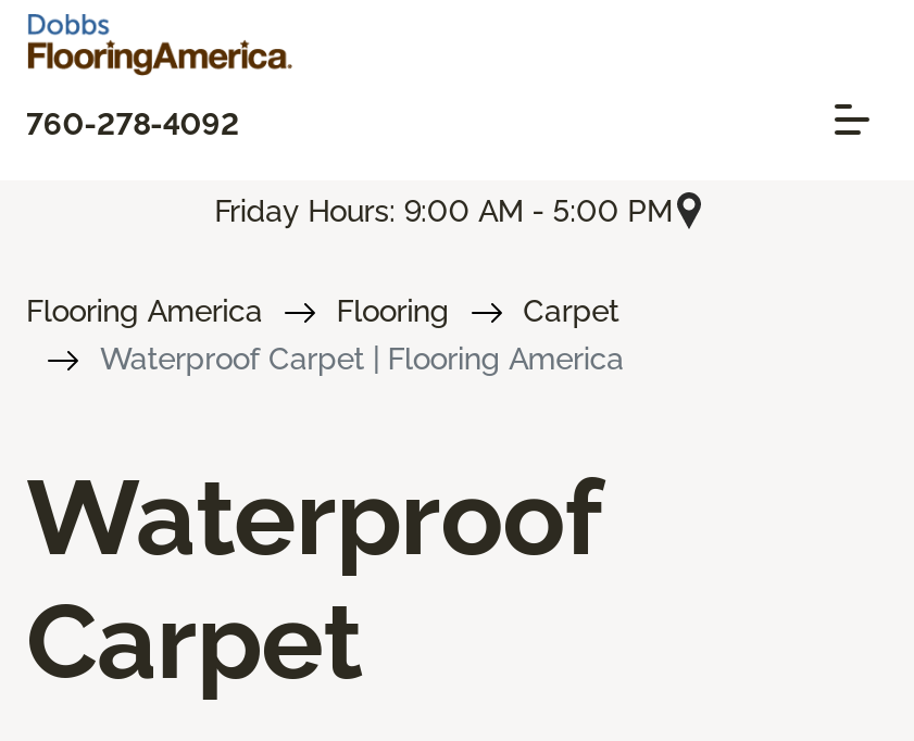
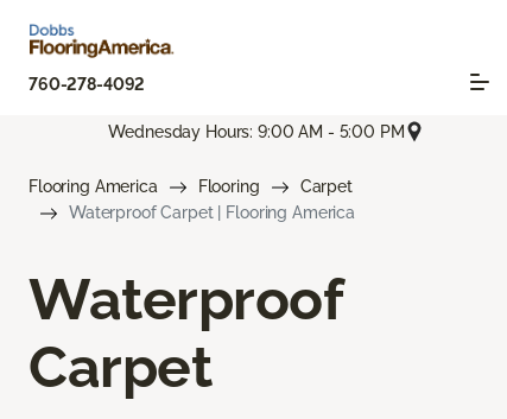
- Friday Hours: 9:00 AM - 5:00 PM
+ Wednesday Hours: 9:00 AM - 5:00 PM
